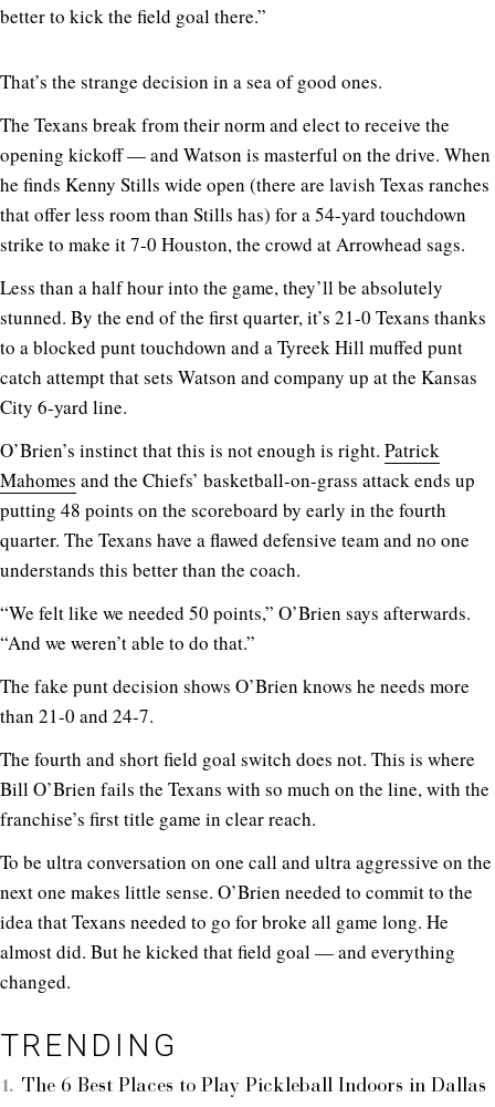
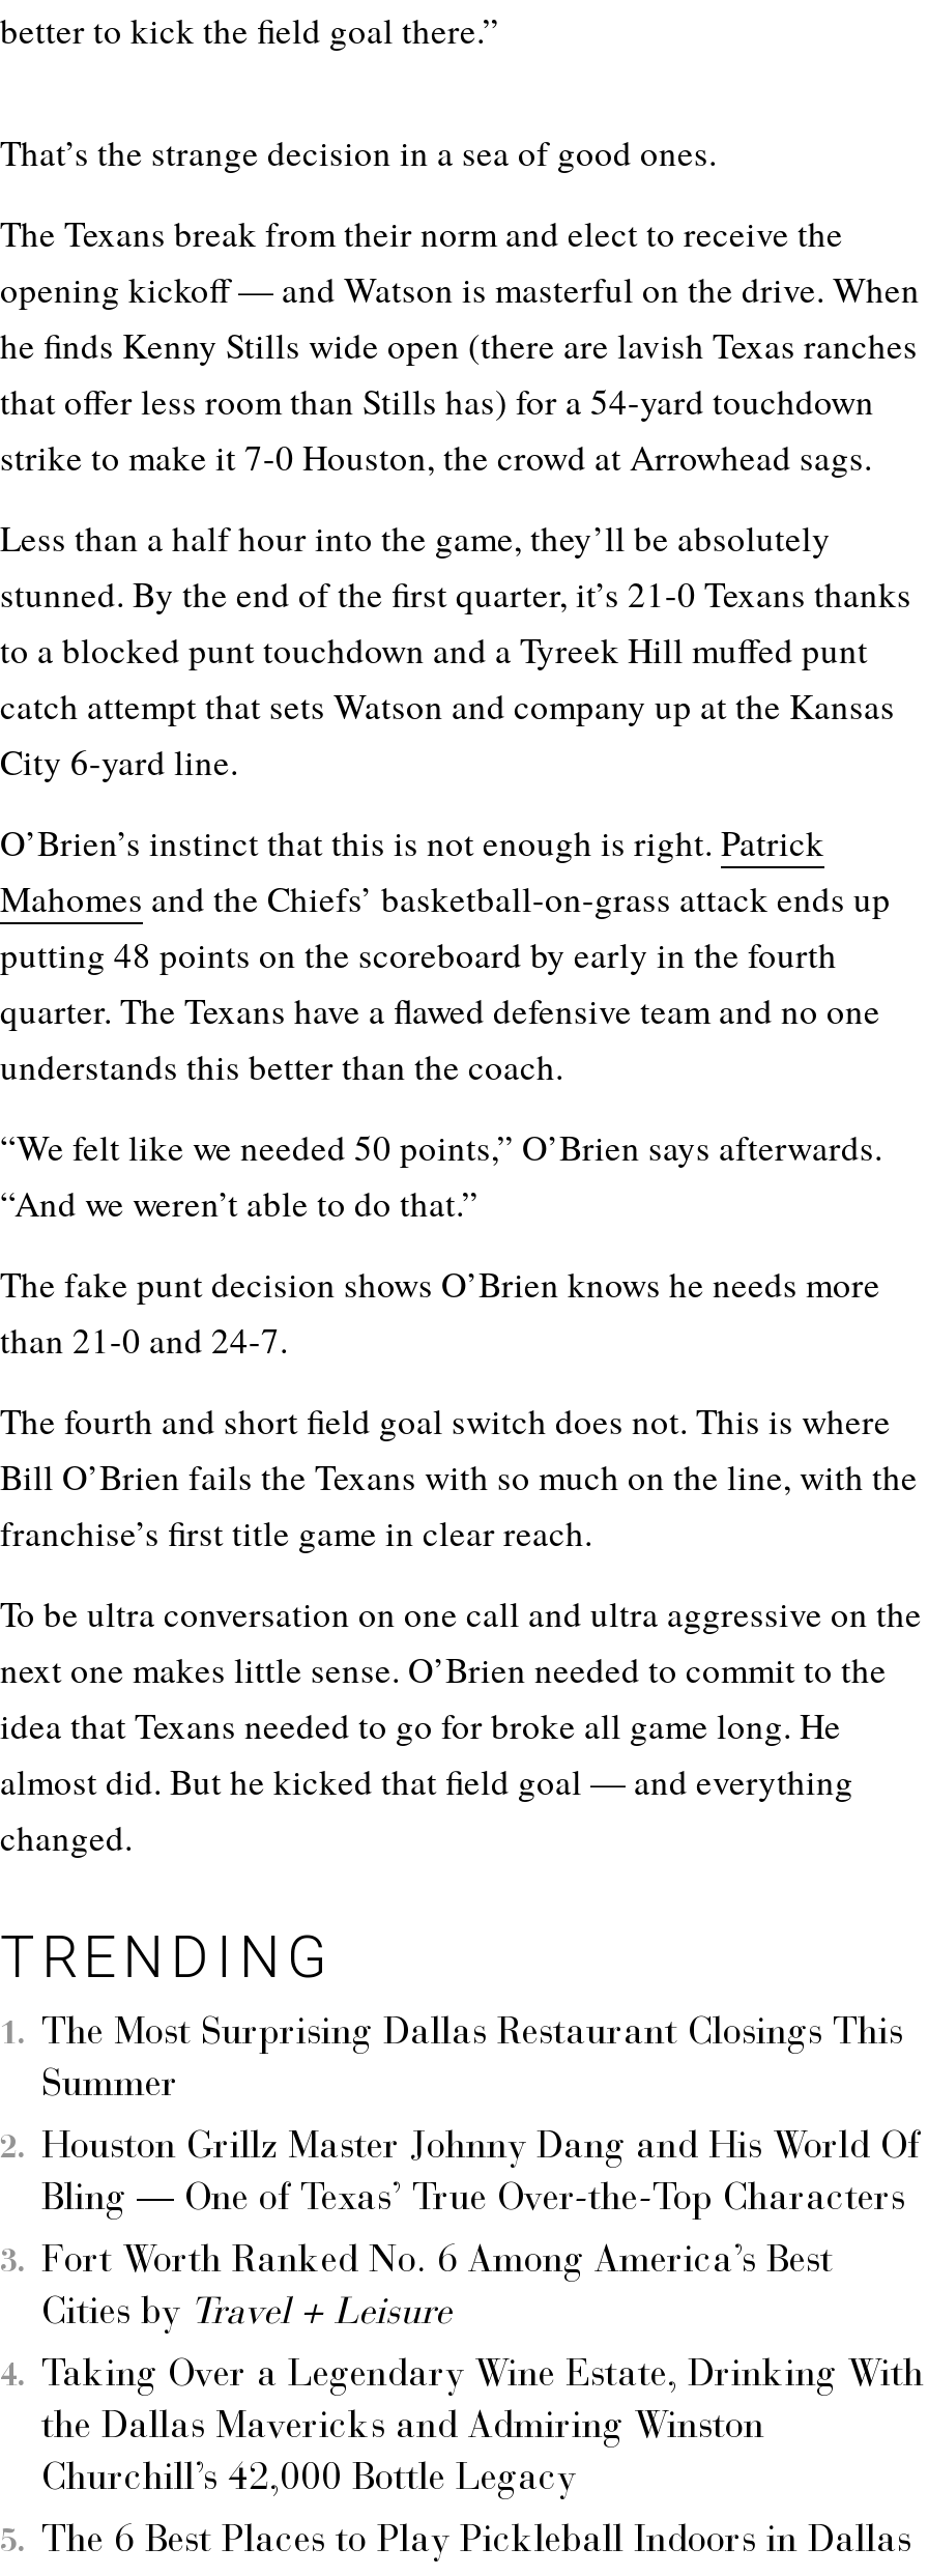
+ The Most Surprising Dallas Restaurant Closings This
+ Summer
+ Houston Grillz Master Johnny Dang and His World Of
+ Bling — One of Texas’ True Over-the-Top Characters
+ Fort Worth Ranked No. 6 Among America’s Best
+ Cities by Travel + Leisure
+ Taking Over a Legendary Wine Estate, Drinking With
+ the Dallas Mavericks and Admiring Winston
+ Churchill’s 42,000 Bottle Legacy
